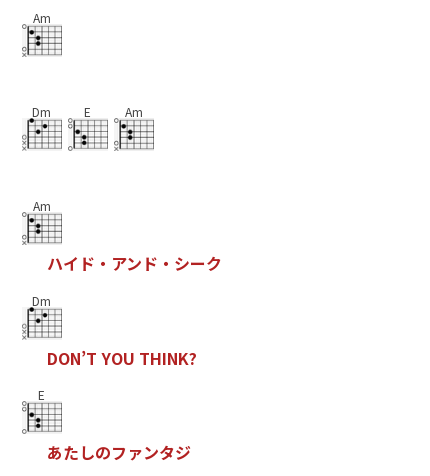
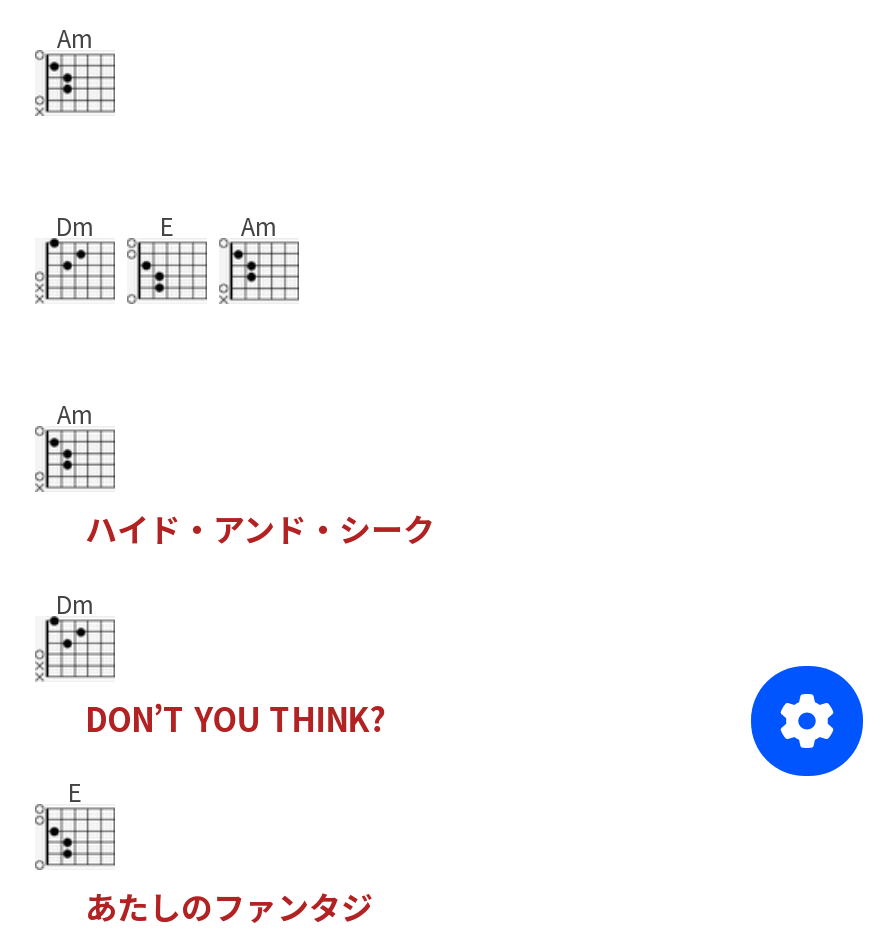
+ [image]
